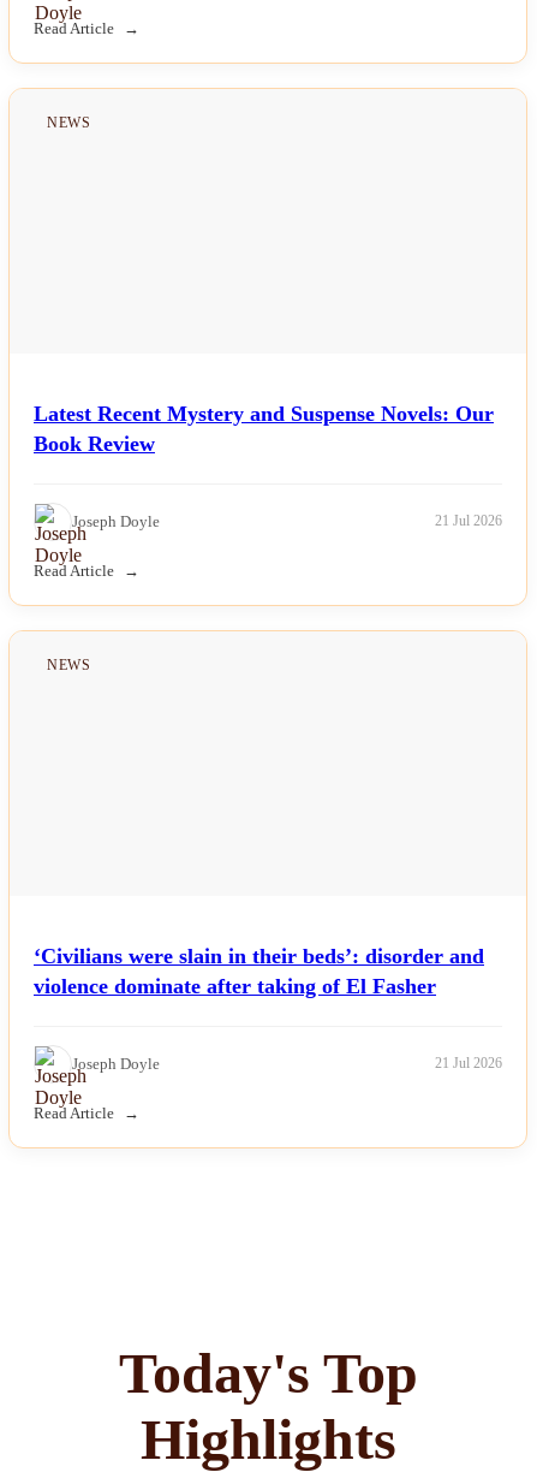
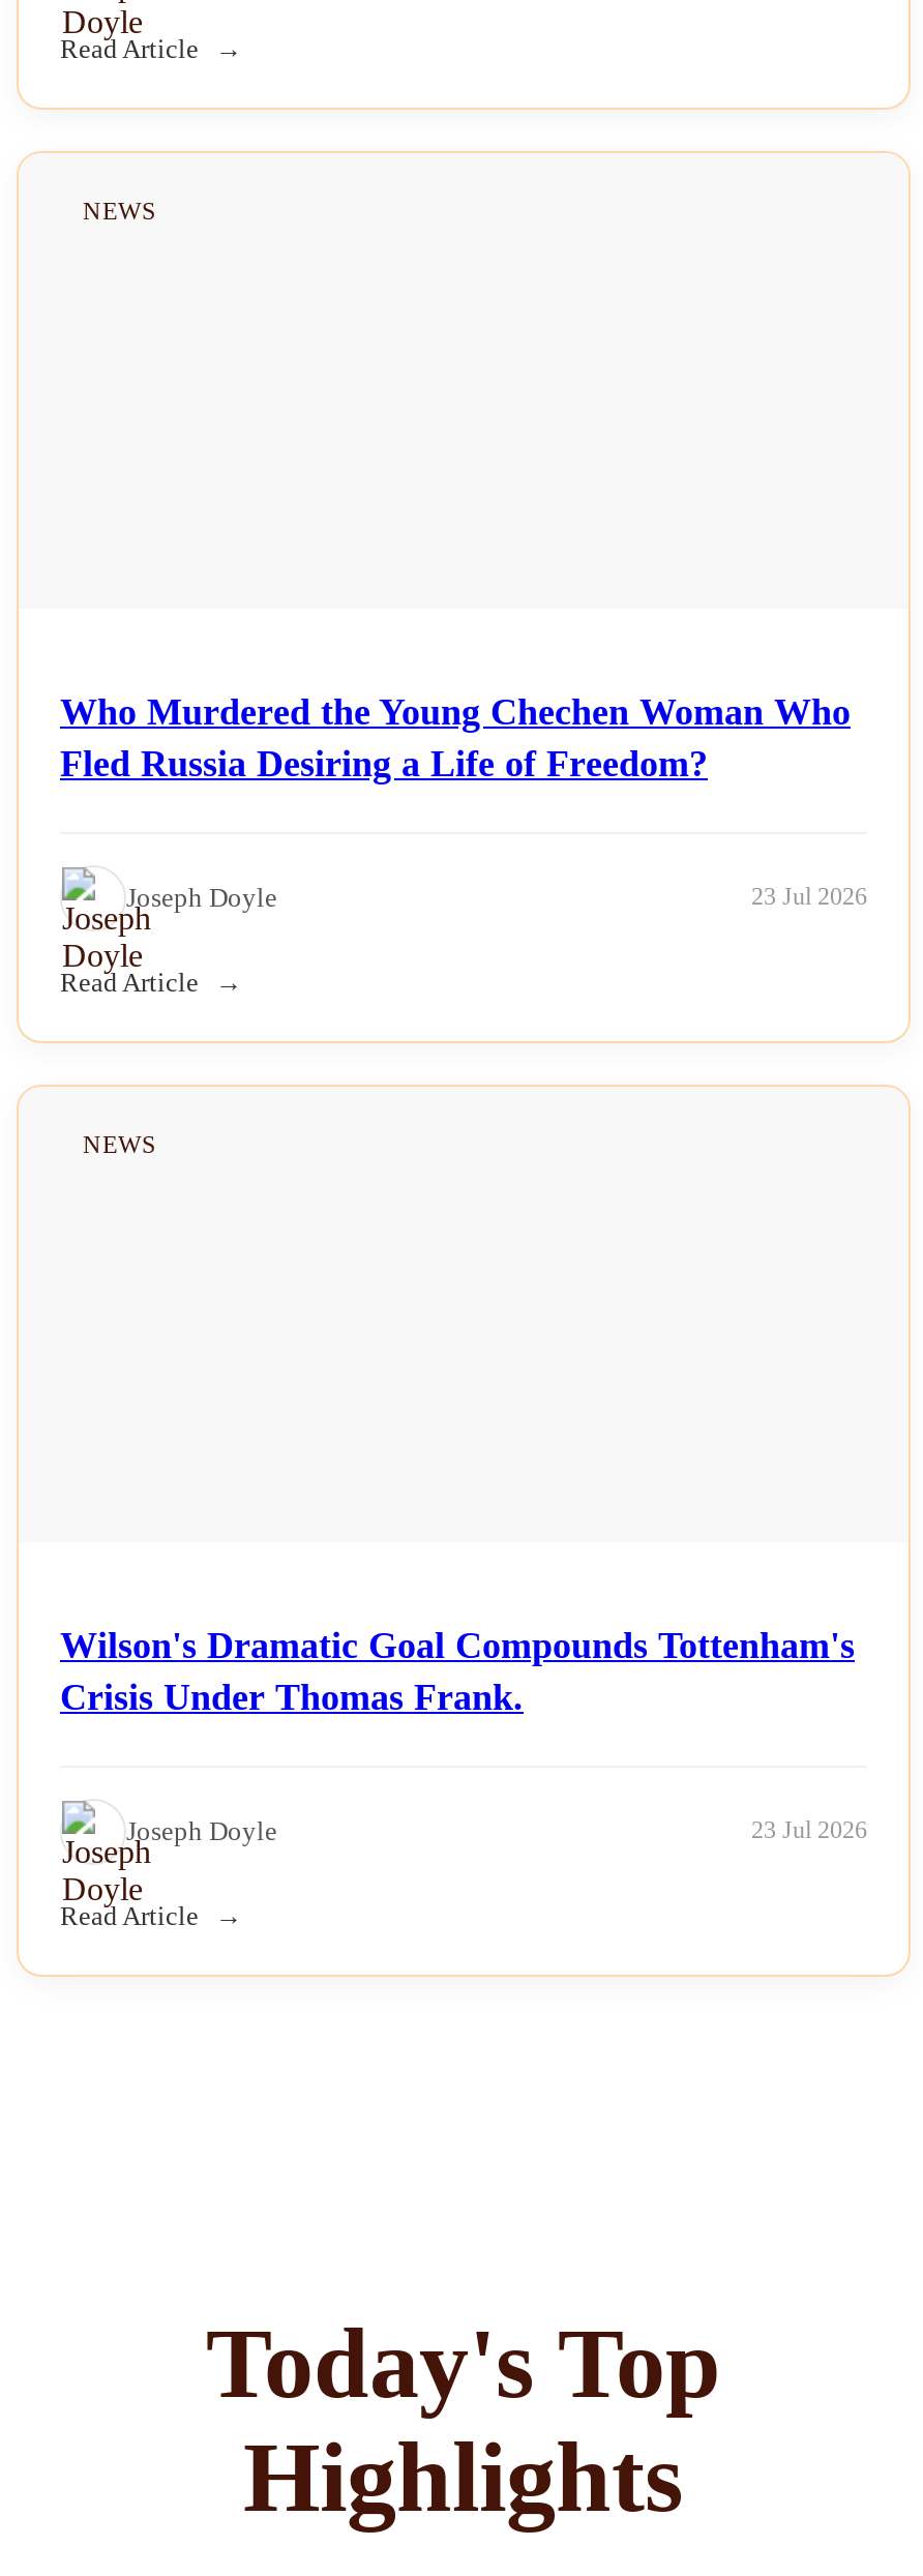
- Latest Recent Mystery and Suspense Novels: Our
- Book Review
+ Who Murdered the Young Chechen Woman Who
+ Fled Russia Desiring a Life of Freedom?

- 21 Jul 2026
+ 23 Jul 2026

- ‘Civilians were slain in their beds’: disorder and
- violence dominate after taking of El Fasher
+ Wilson's Dramatic Goal Compounds Tottenham's
+ Crisis Under Thomas Frank.

- 21 Jul 2026
+ 23 Jul 2026
